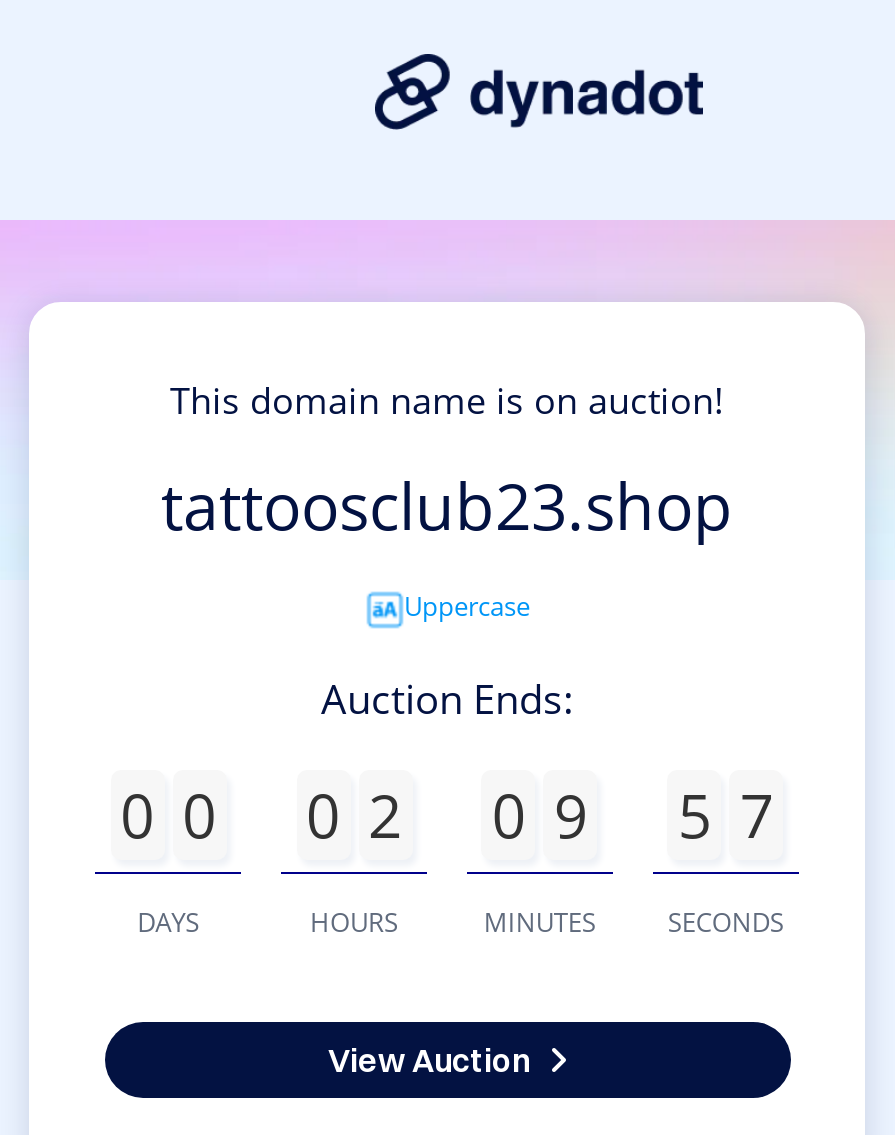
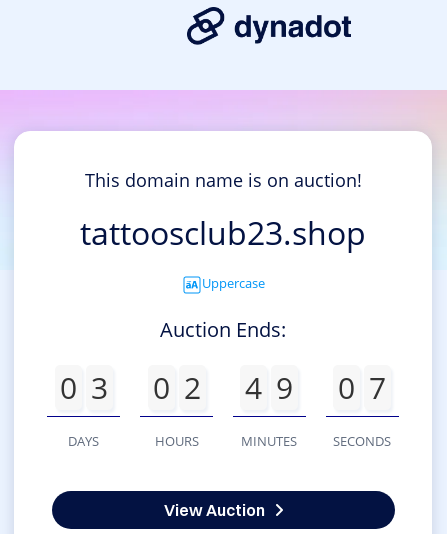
- 0 0
+ 0 3

- 0 9
+ 4 9

- 5 7
+ 0 7
